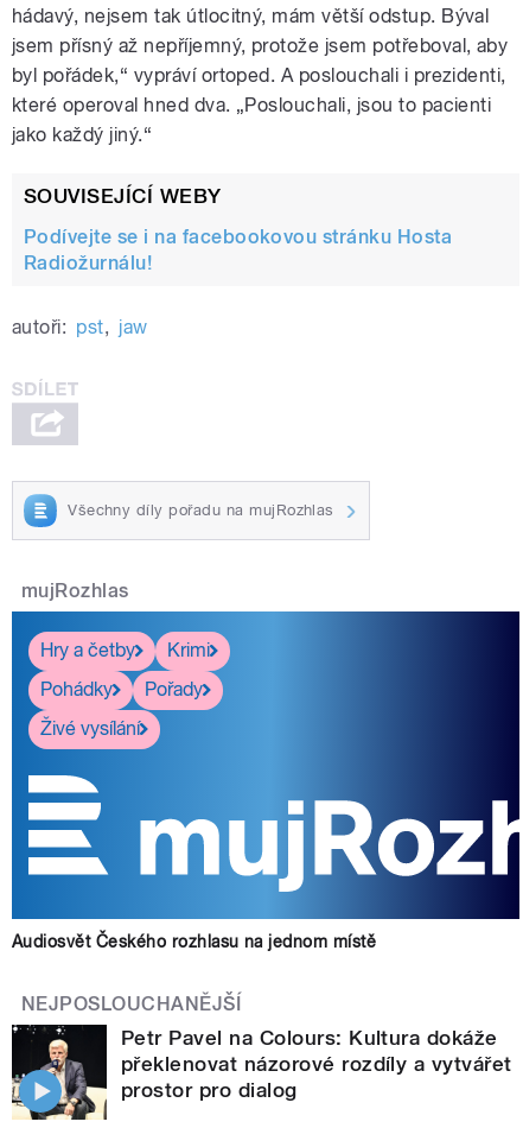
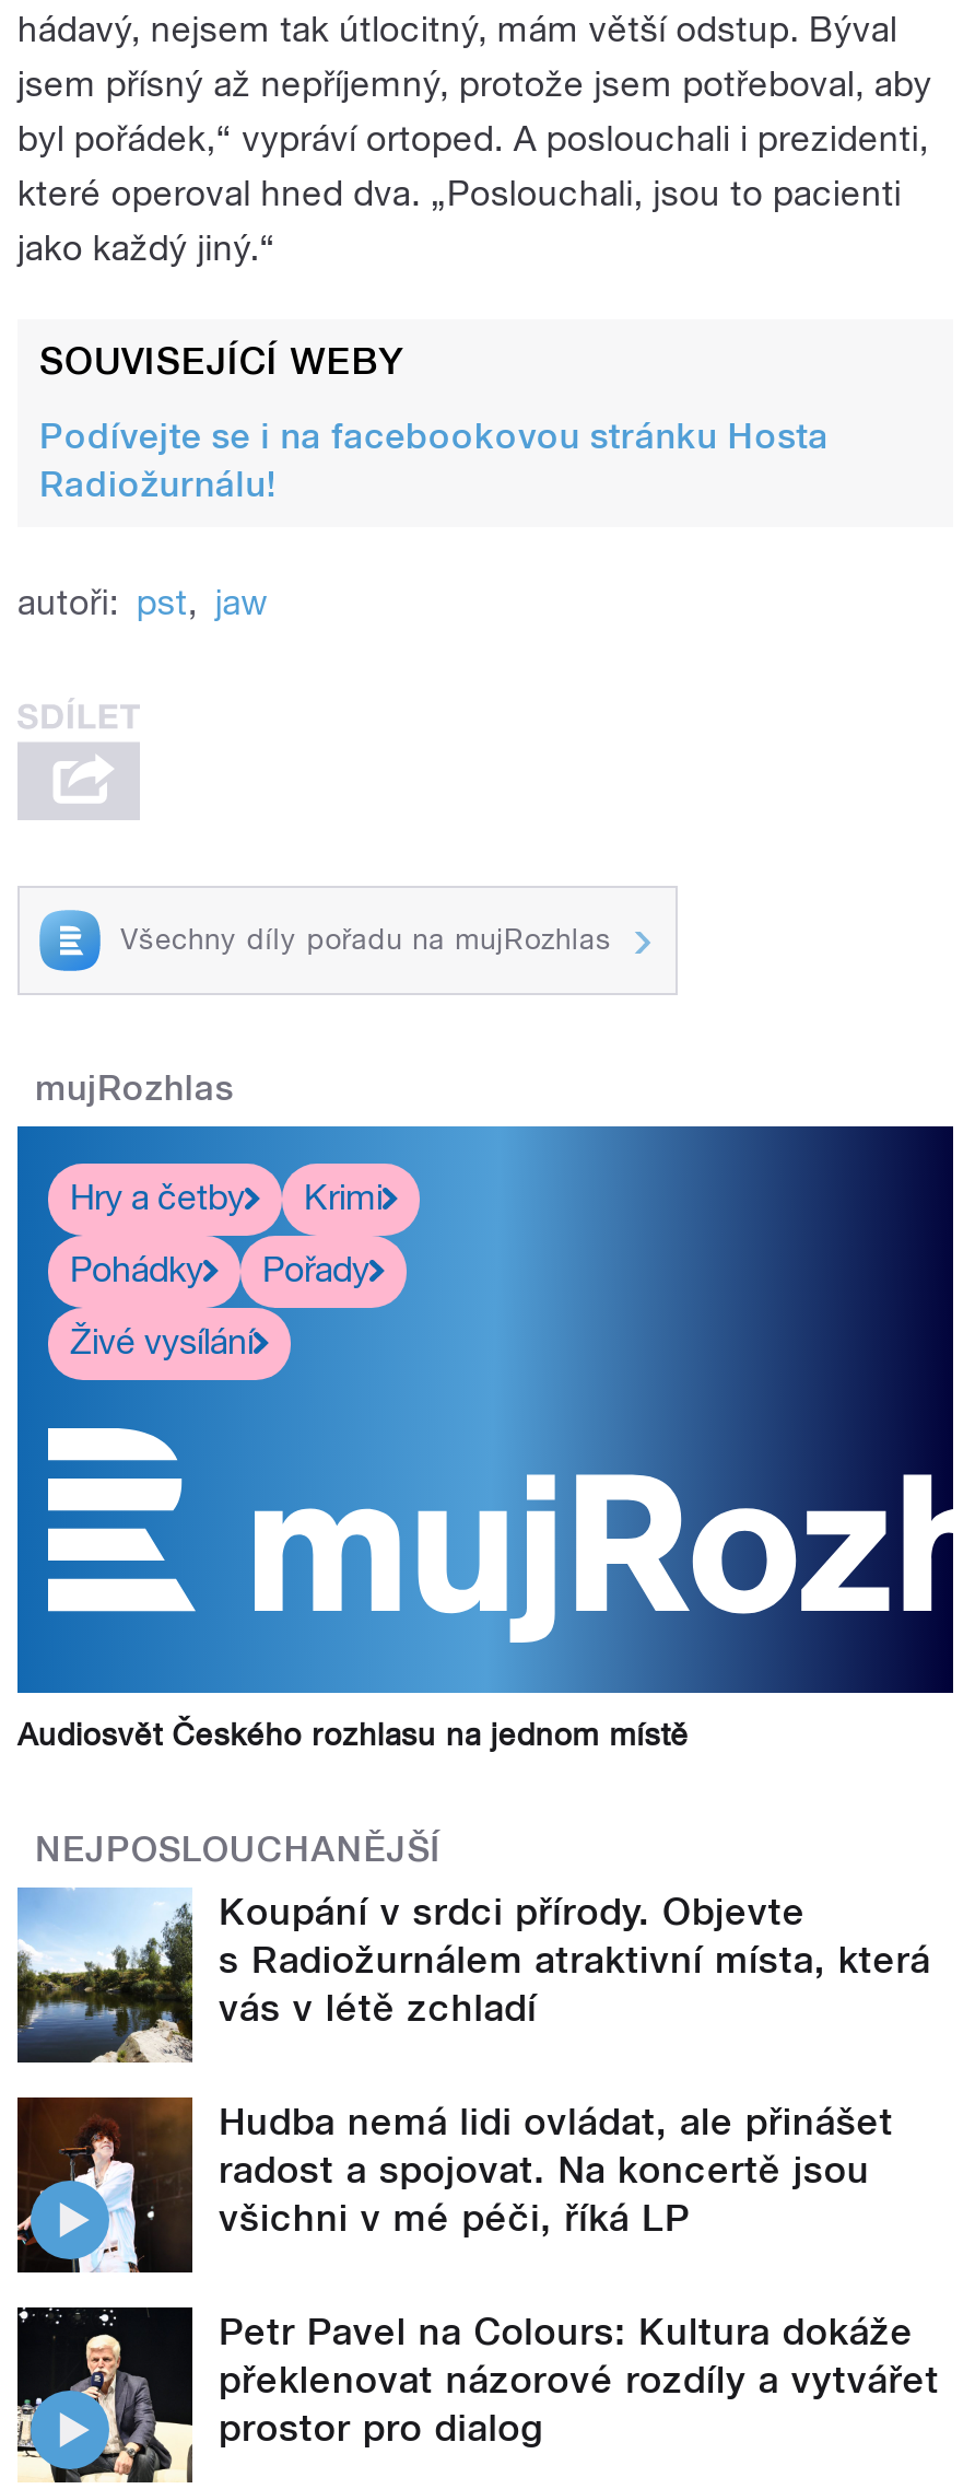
+ [image]
+ Koupání v srdci přírody. Objevte
+ s Radiožurnálem atraktivní místa, která
+ vás v létě zchladí
+ Hudba nemá lidi ovládat, ale přinášet
+ radost a spojovat. Na koncertě jsou
+ všichni v mé péči, říká LP

+ [image]
